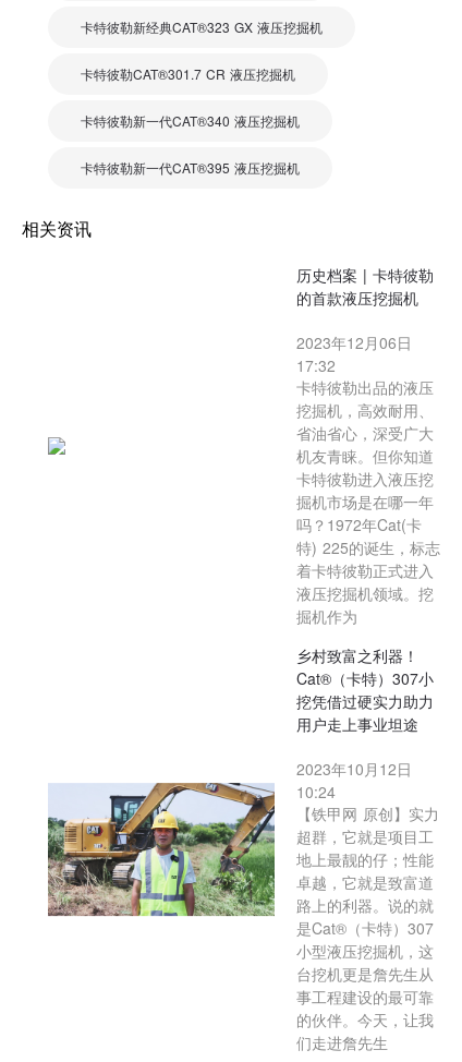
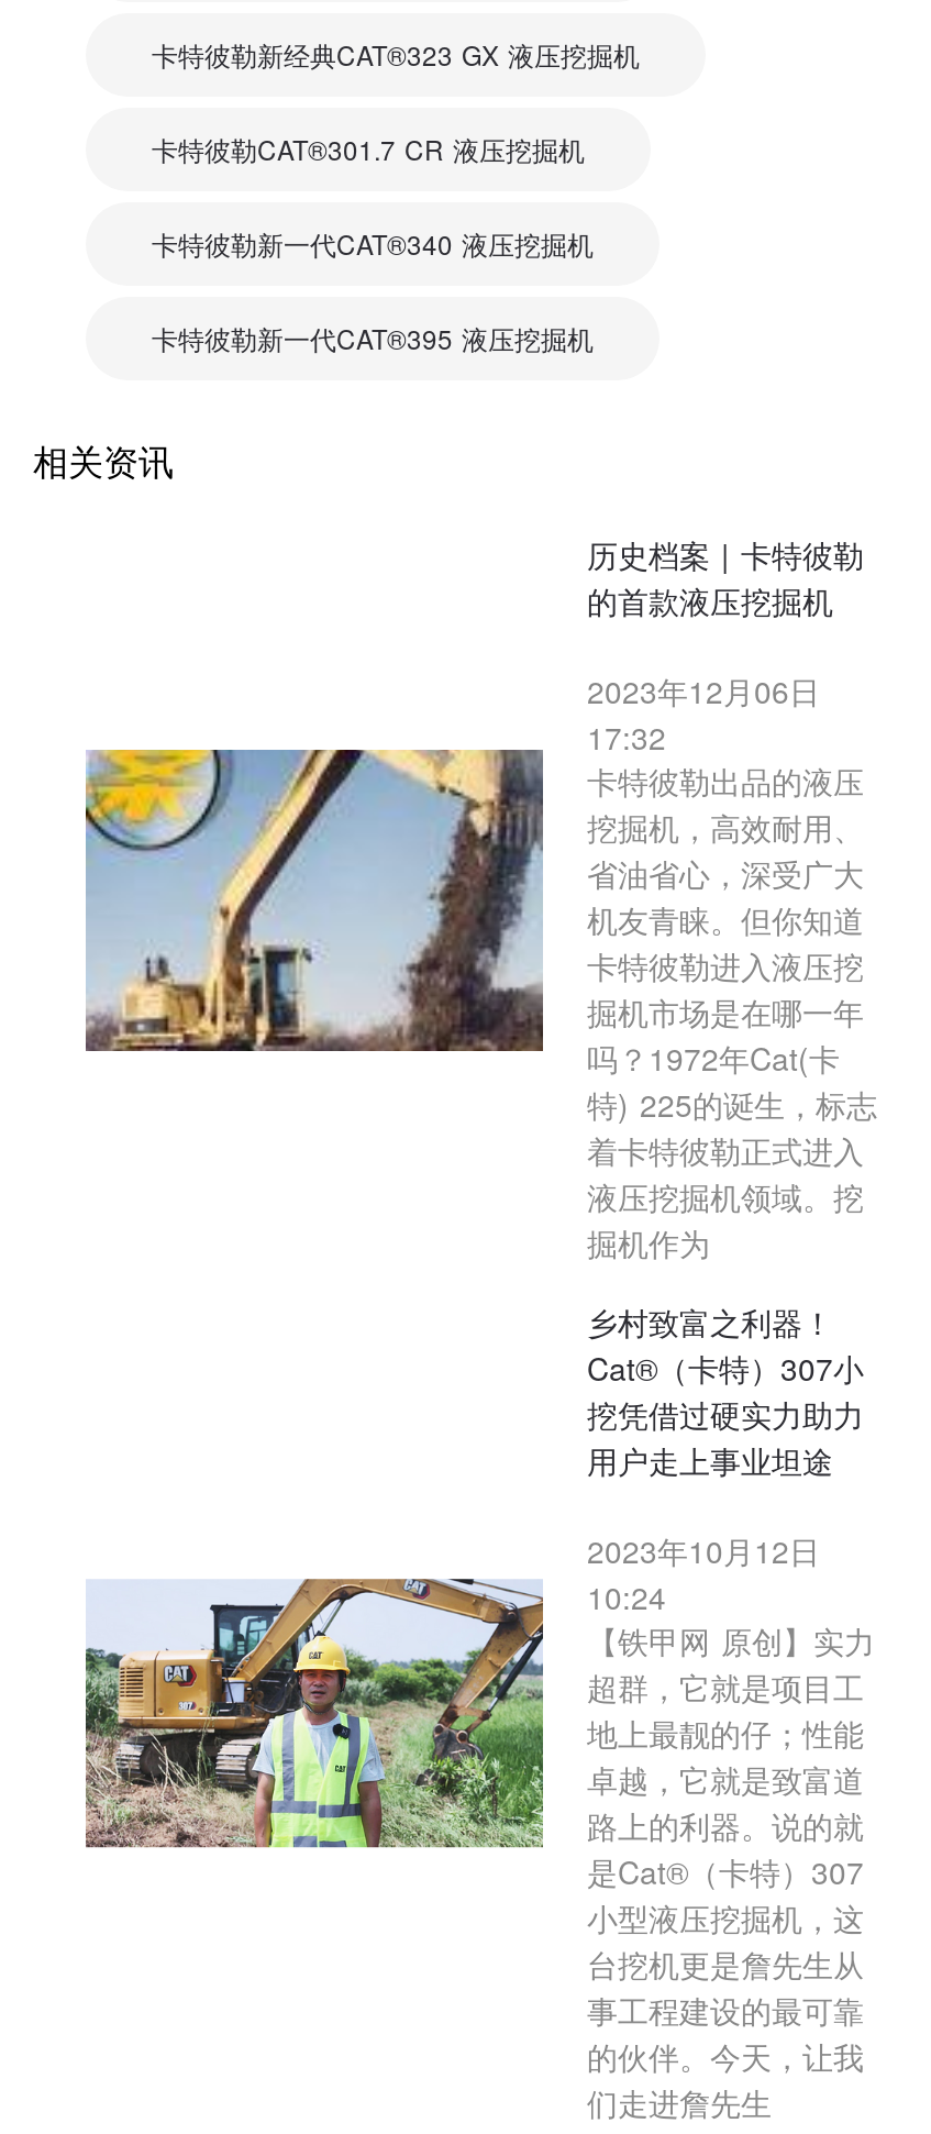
+ [image]
